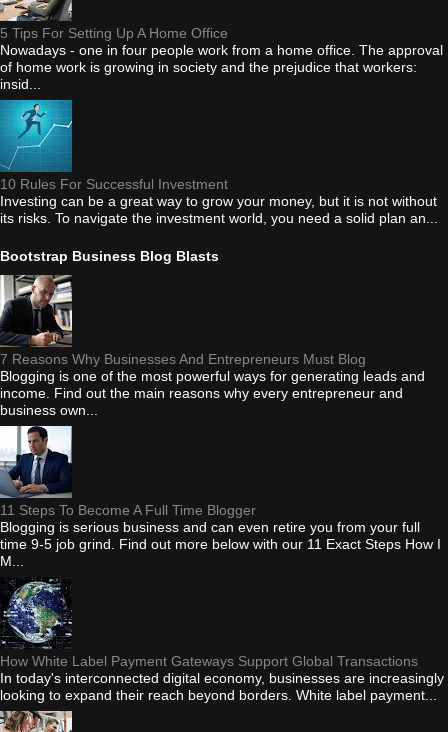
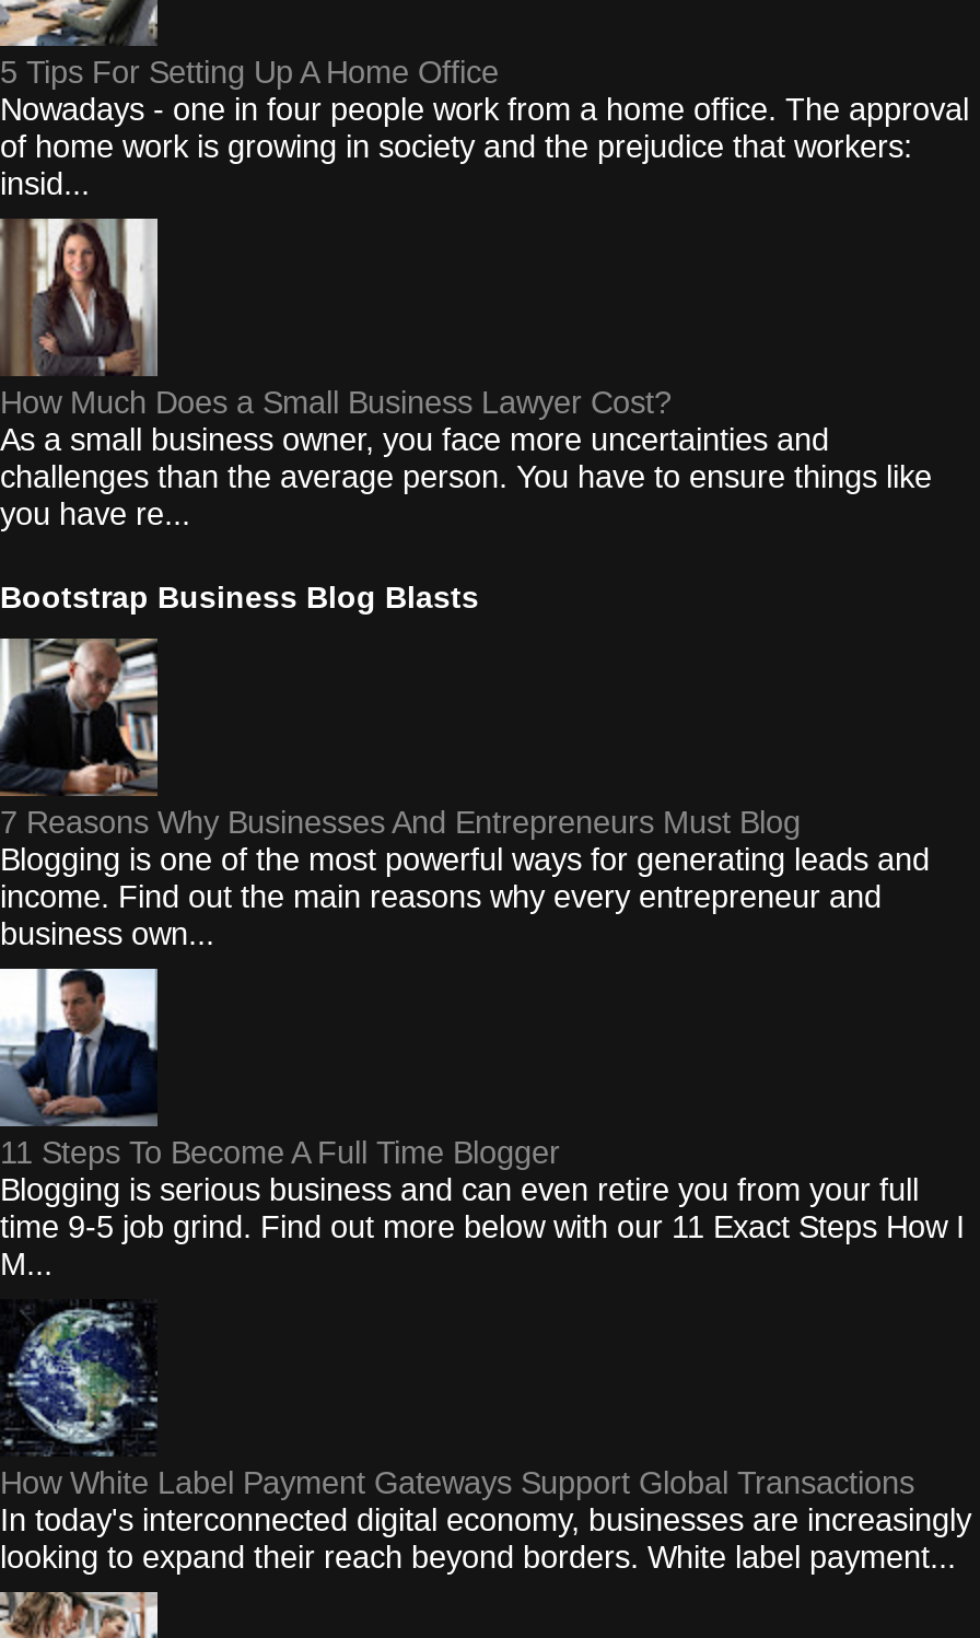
- [image]
- 10 Rules For Successful Investment
- Investing can be a great way to grow your money, but it is not without
- its risks. To navigate the investment world, you need a solid plan an...
+ [image]
+ How Much Does a Small Business Lawyer Cost?
+ As a small business owner, you face more uncertainties and
+ challenges than the average person. You have to ensure things like
+ you have re...
